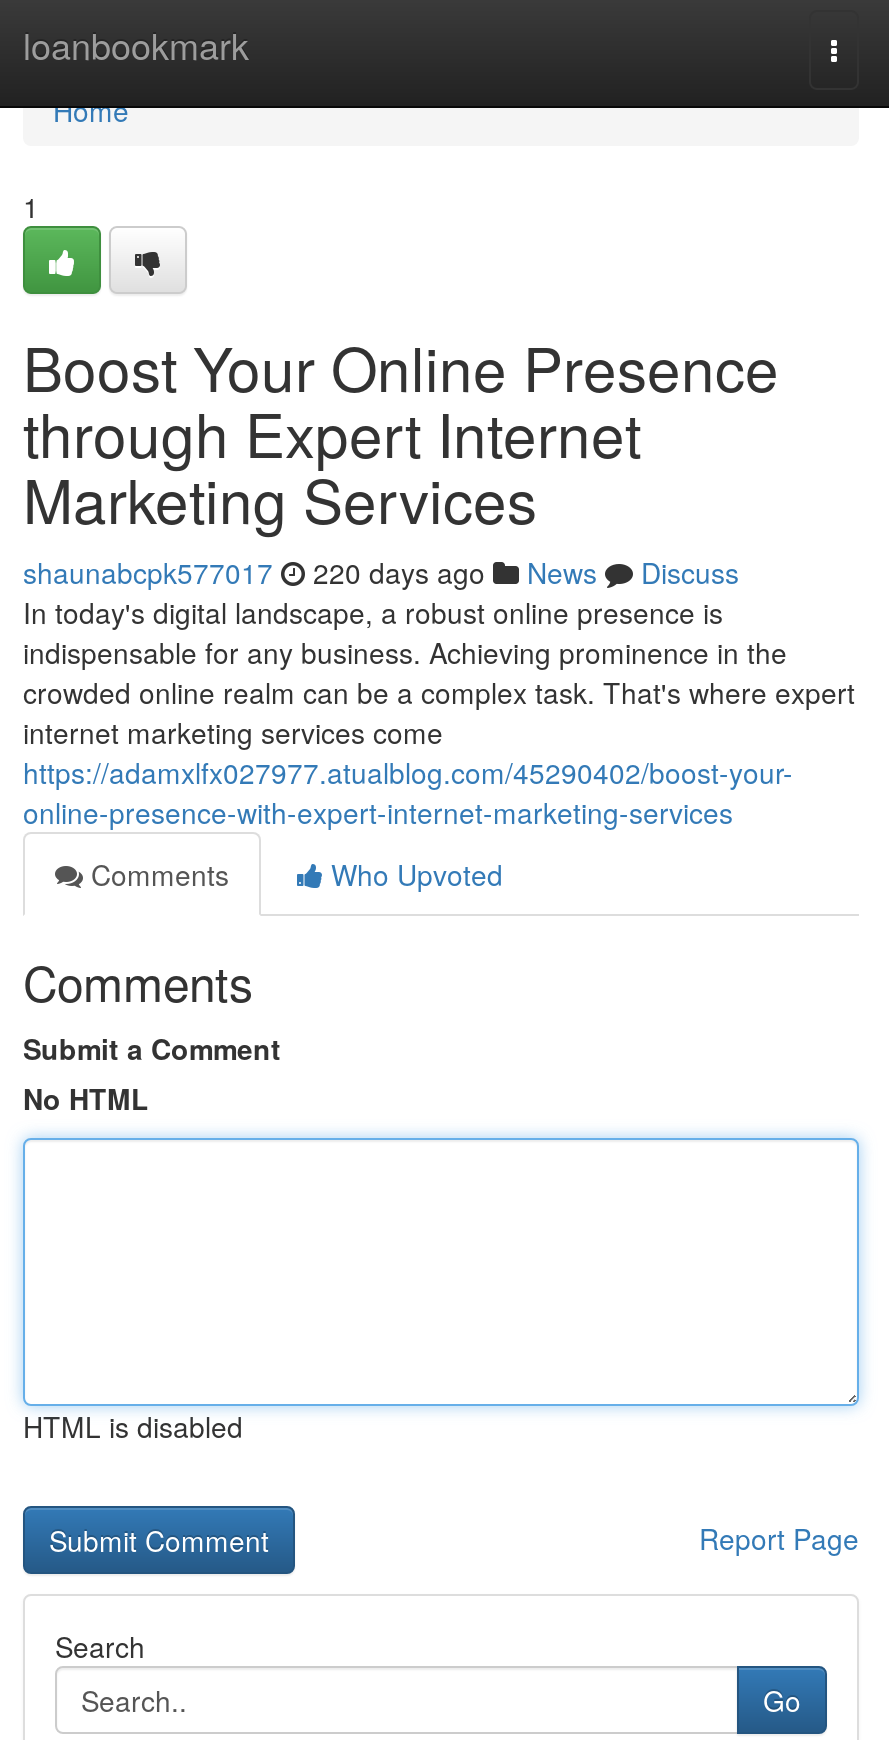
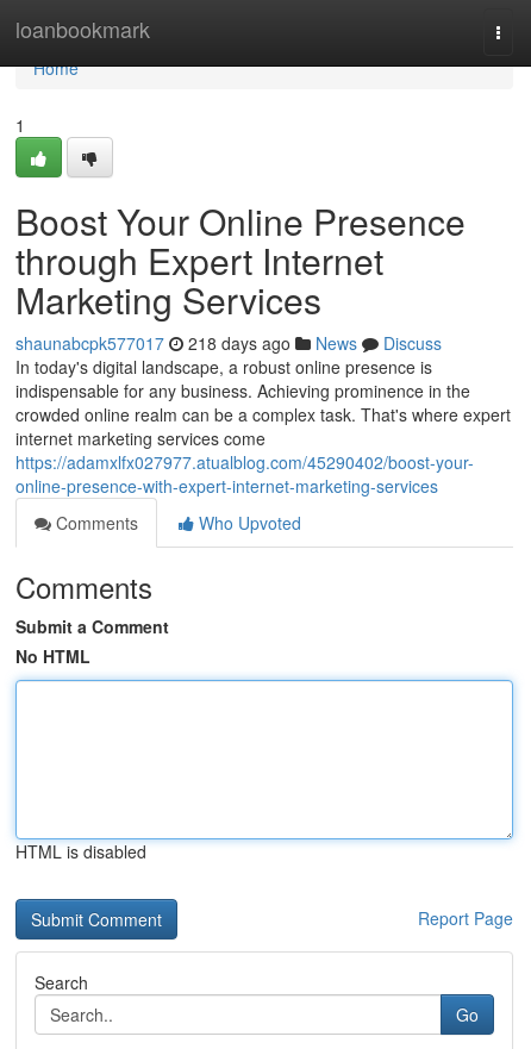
- shaunabcpk577017 220 days ago News Discuss
+ shaunabcpk577017 218 days ago News Discuss
